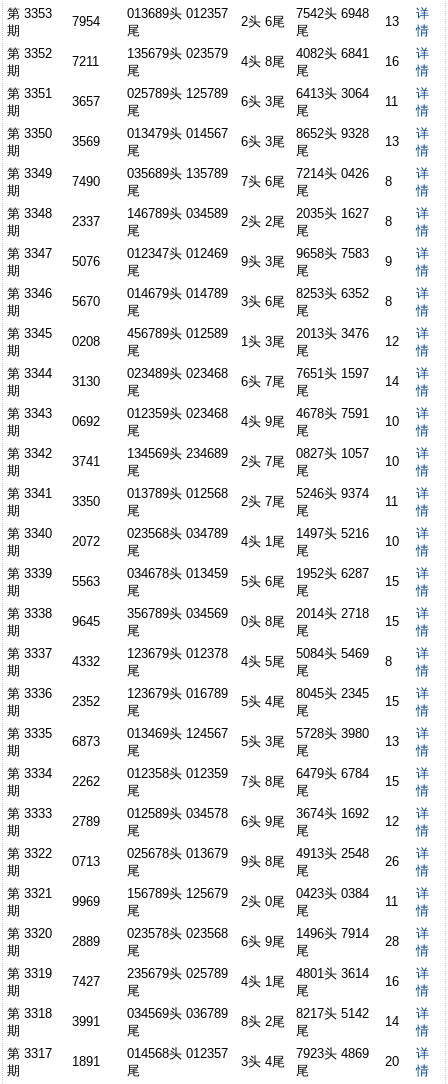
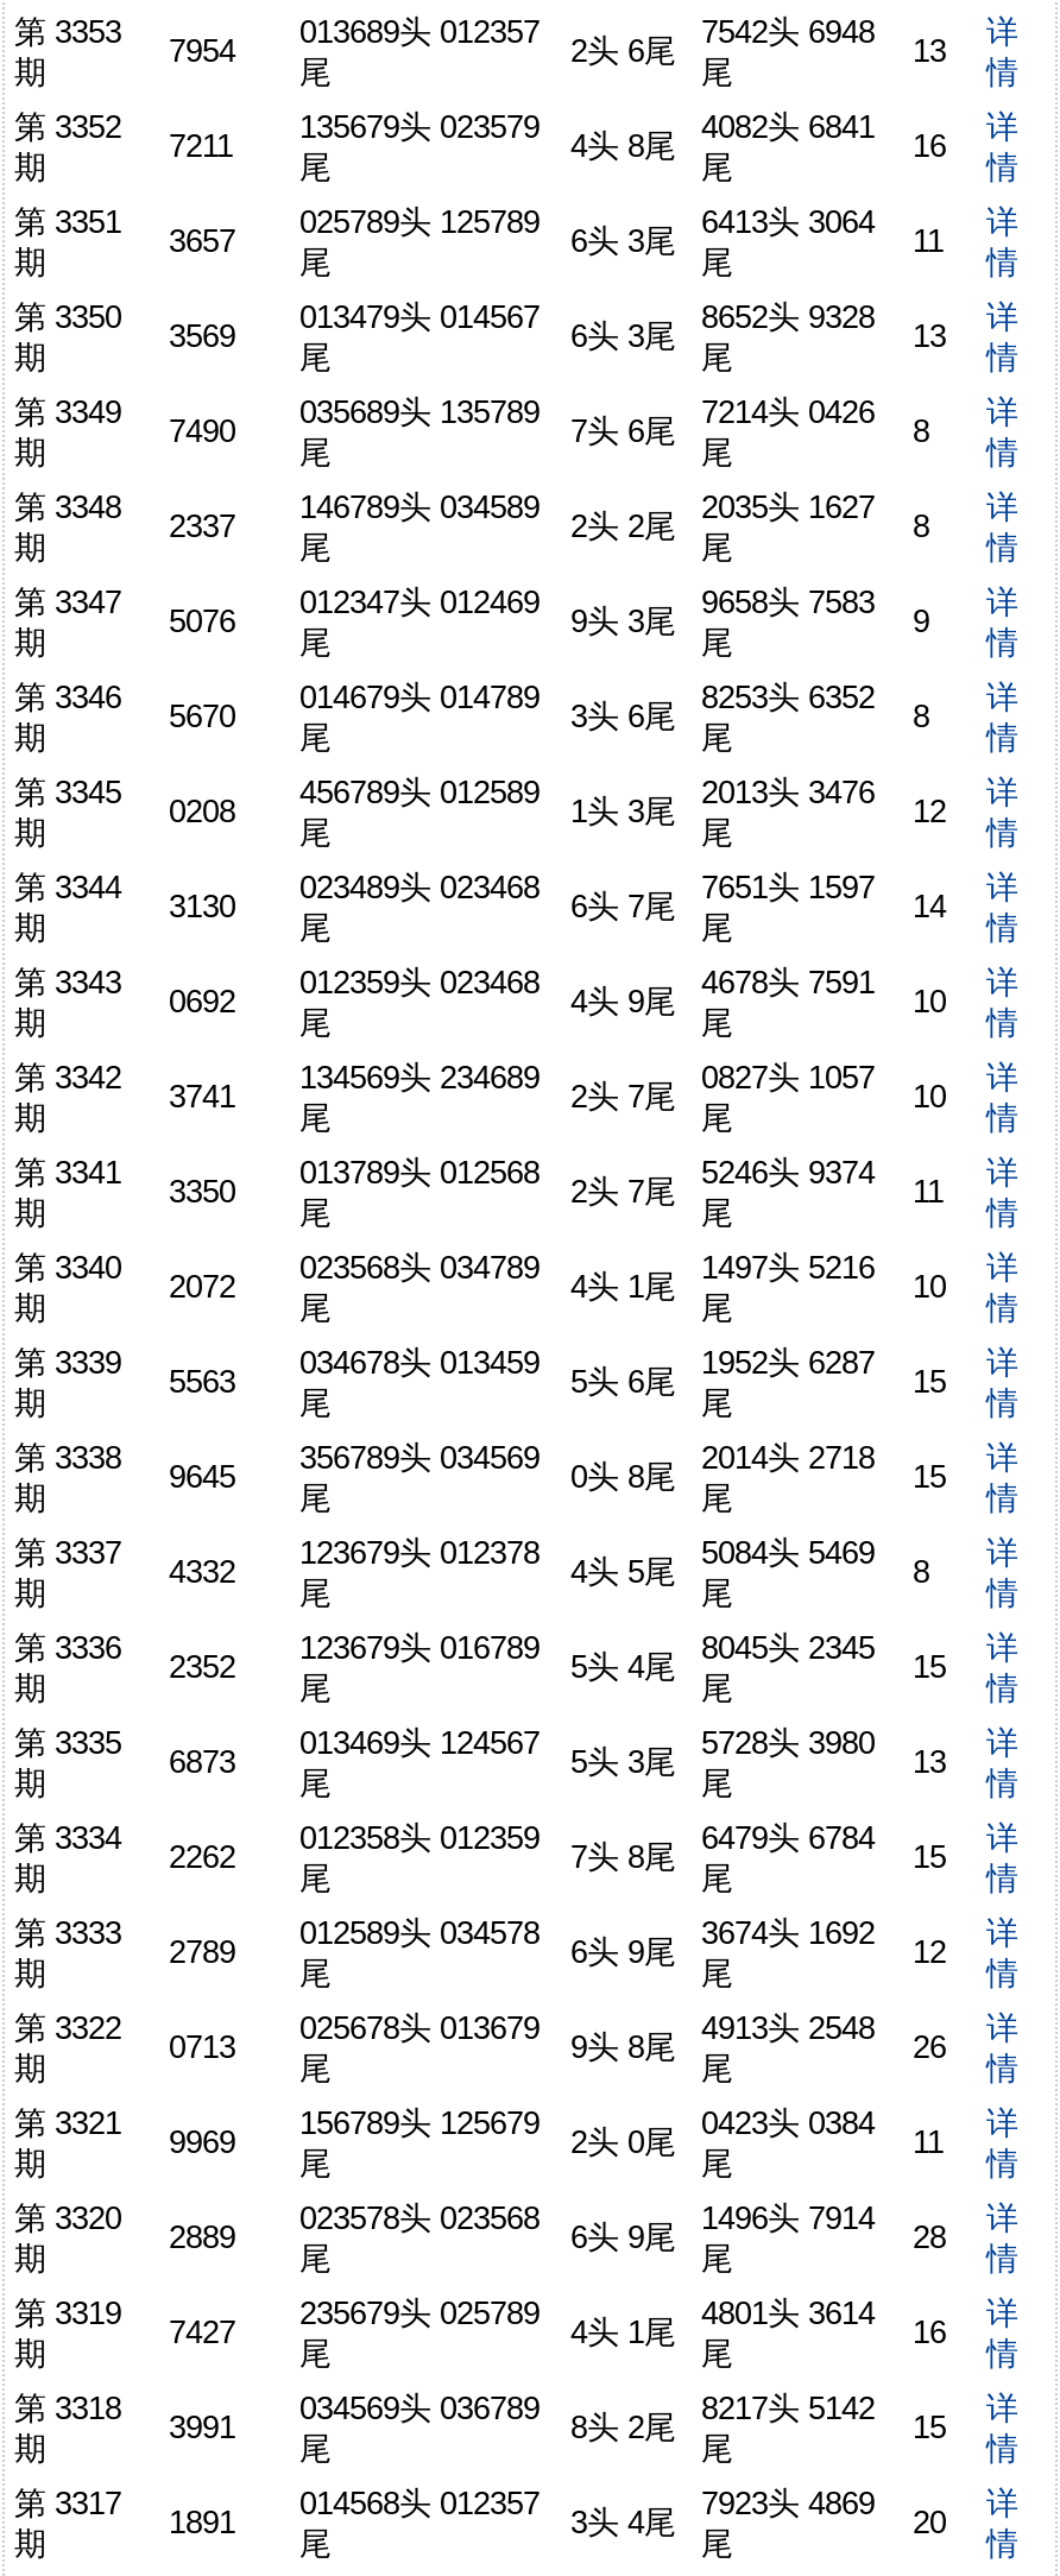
- 14
+ 15
